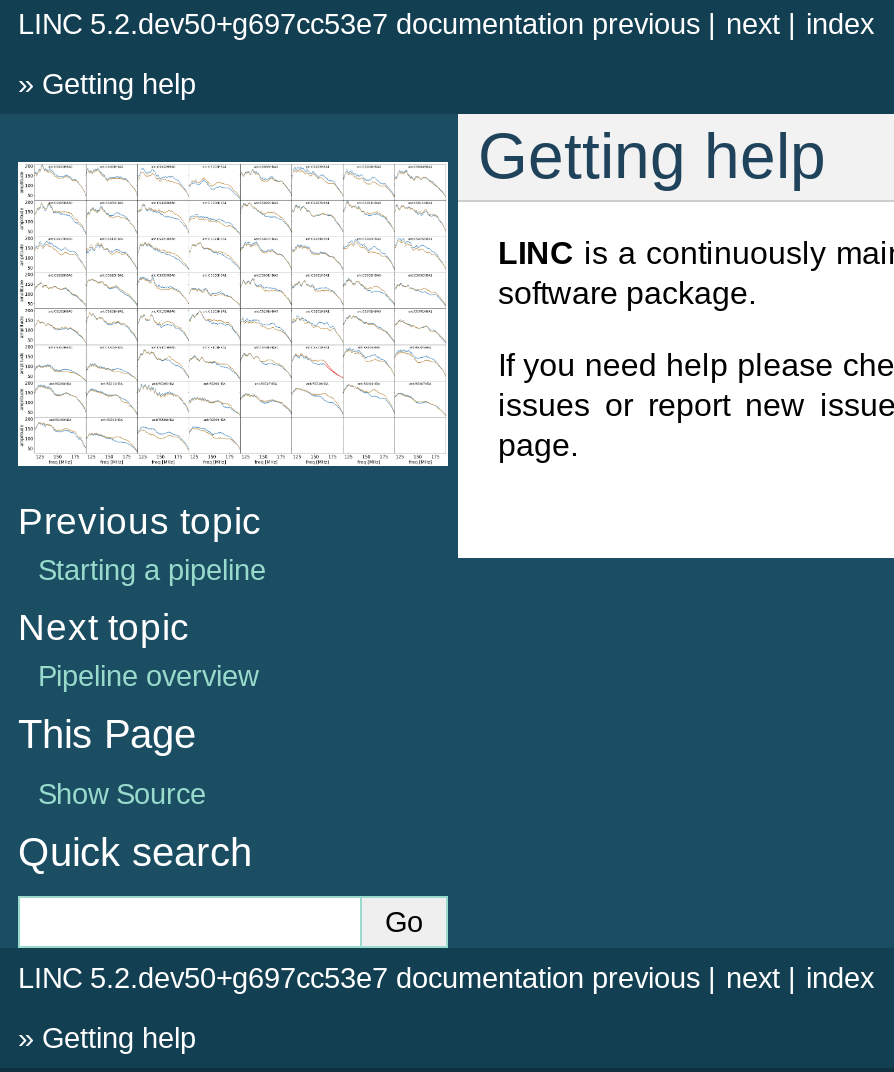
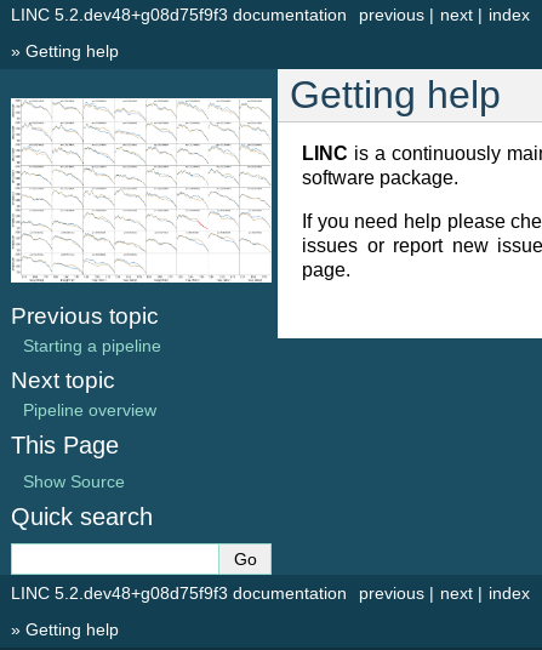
- LINC 5.2.dev50+g697cc53e7 documentation
+ LINC 5.2.dev48+g08d75f9f3 documentation

- LINC 5.2.dev50+g697cc53e7 documentation
+ LINC 5.2.dev48+g08d75f9f3 documentation
